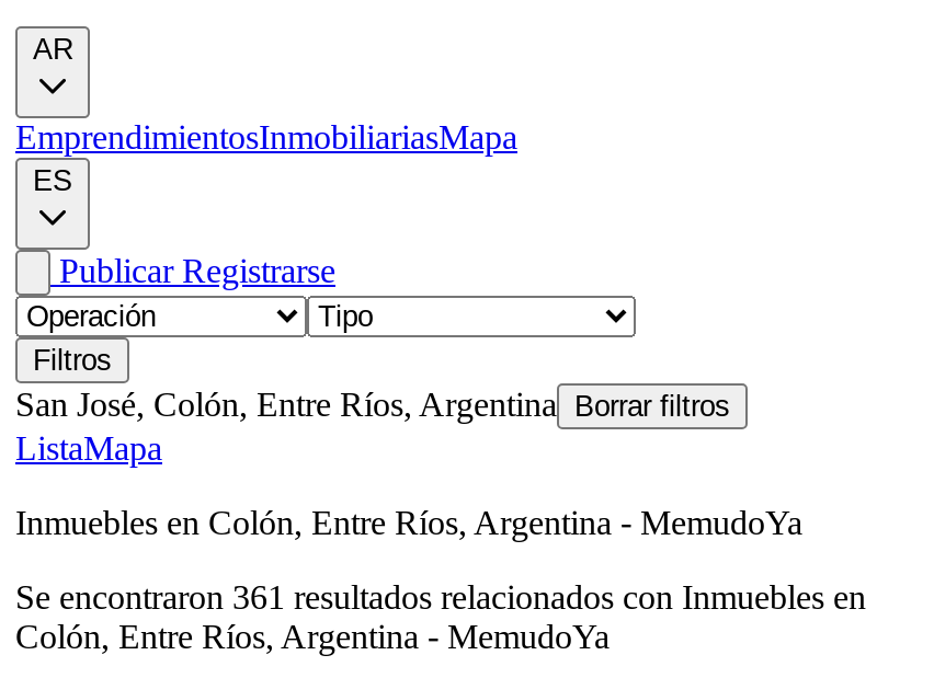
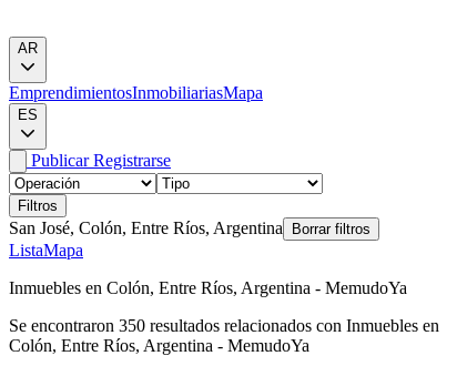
- Se encontraron 361 resultados relacionados con Inmuebles en
+ Se encontraron 350 resultados relacionados con Inmuebles en
